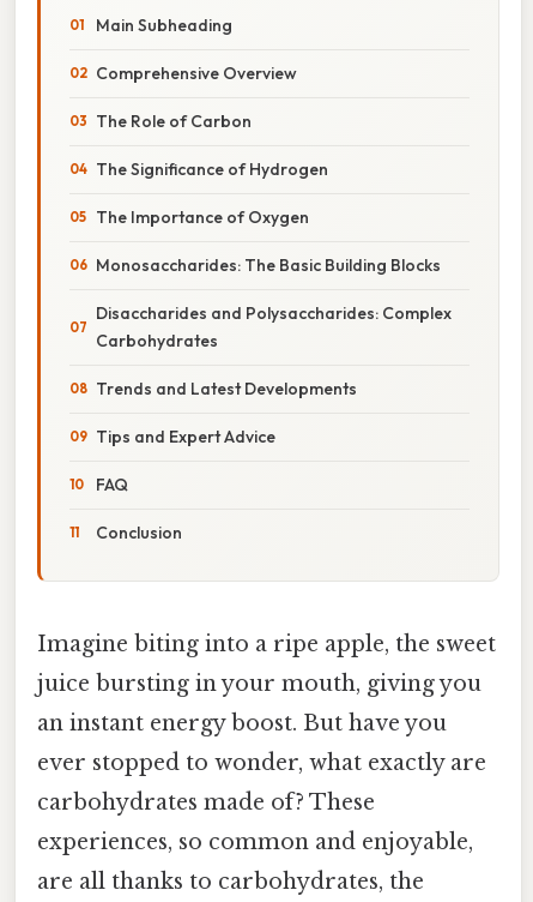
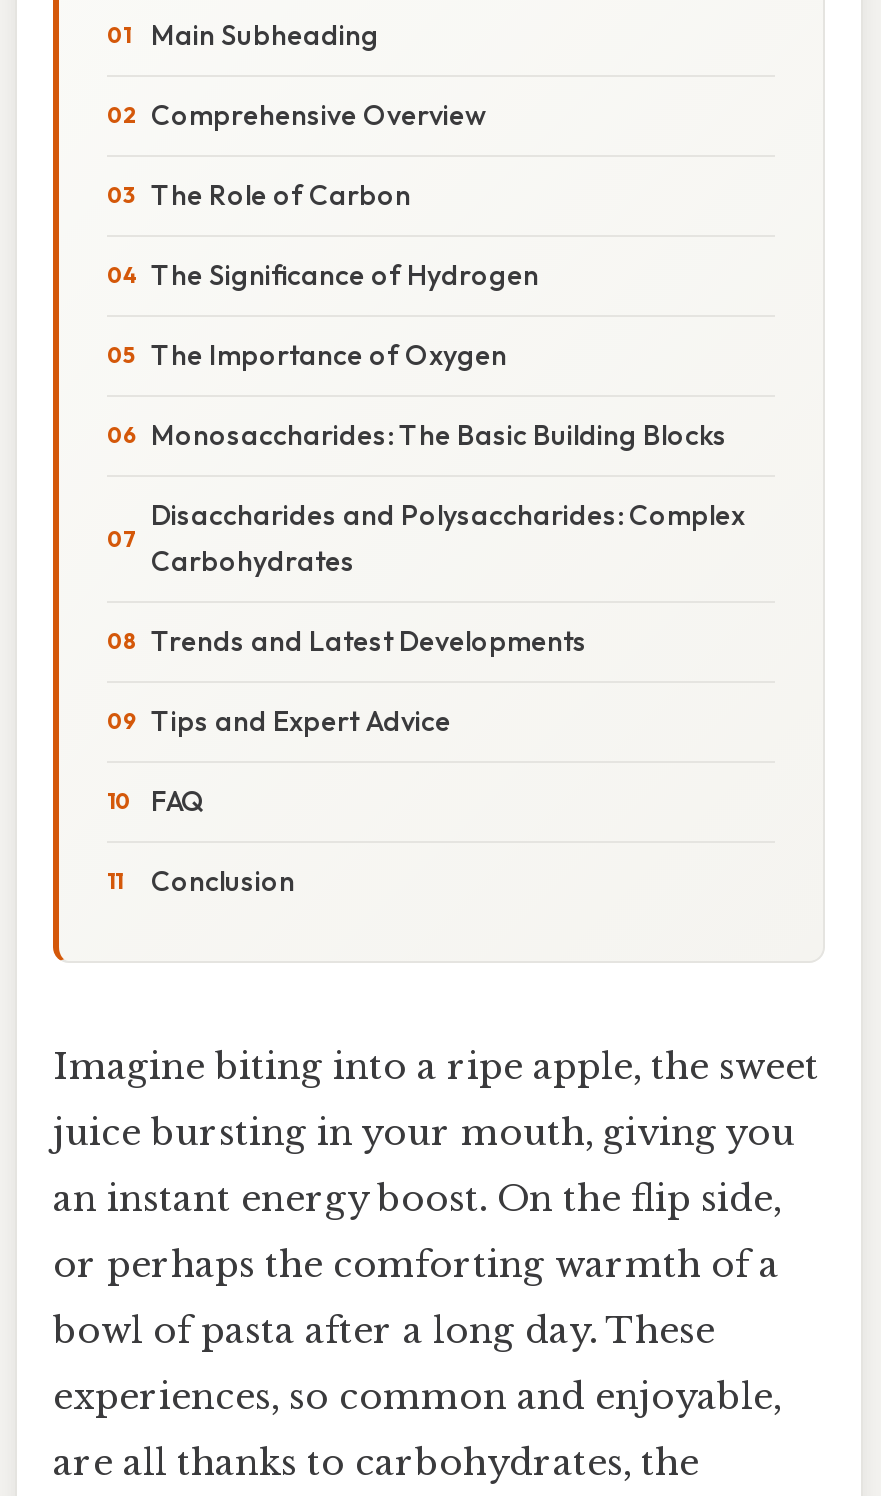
- an instant energy boost. But have you
+ an instant energy boost. On the flip side,

- ever stopped to wonder, what exactly are
+ or perhaps the comforting warmth of a

- carbohydrates made of? These
+ bowl of pasta after a long day. These
